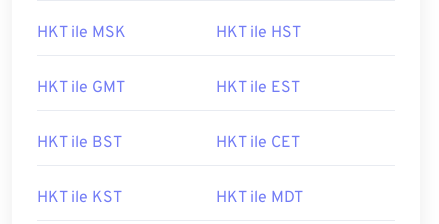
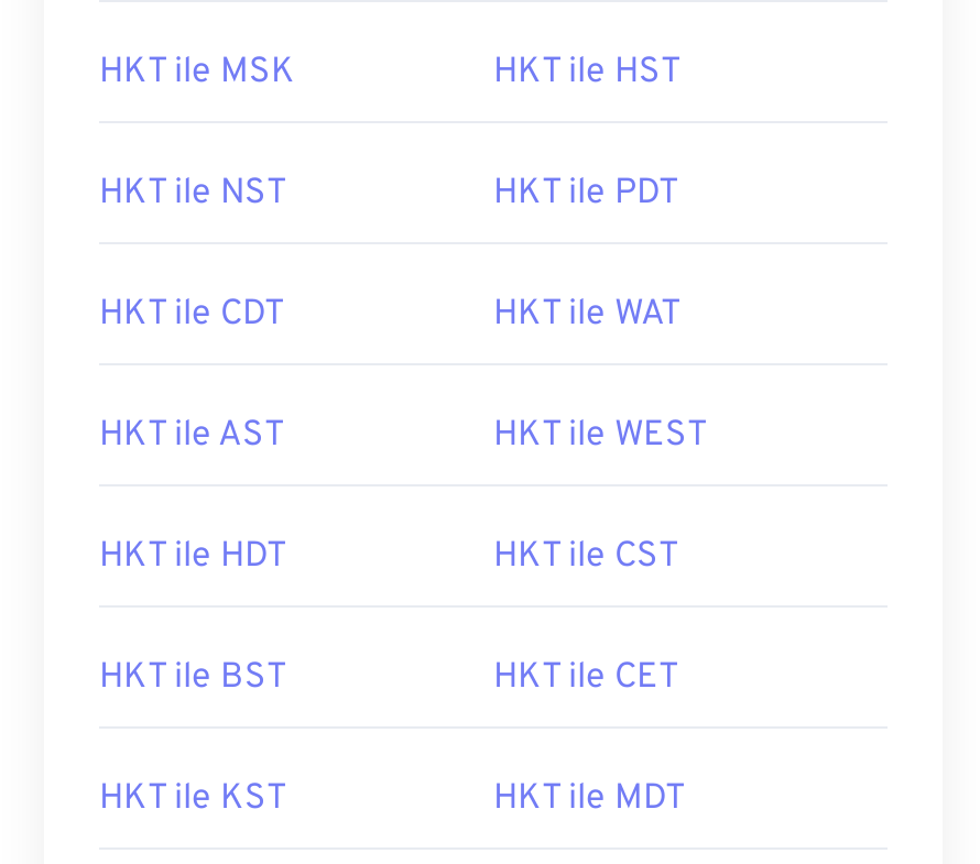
- HKT ile GMT
- HKT ile EST
+ HKT ile NST
+ HKT ile PDT
+ HKT ile CDT
+ HKT ile WAT
+ HKT ile AST
+ HKT ile WEST
+ HKT ile HDT
+ HKT ile CST
